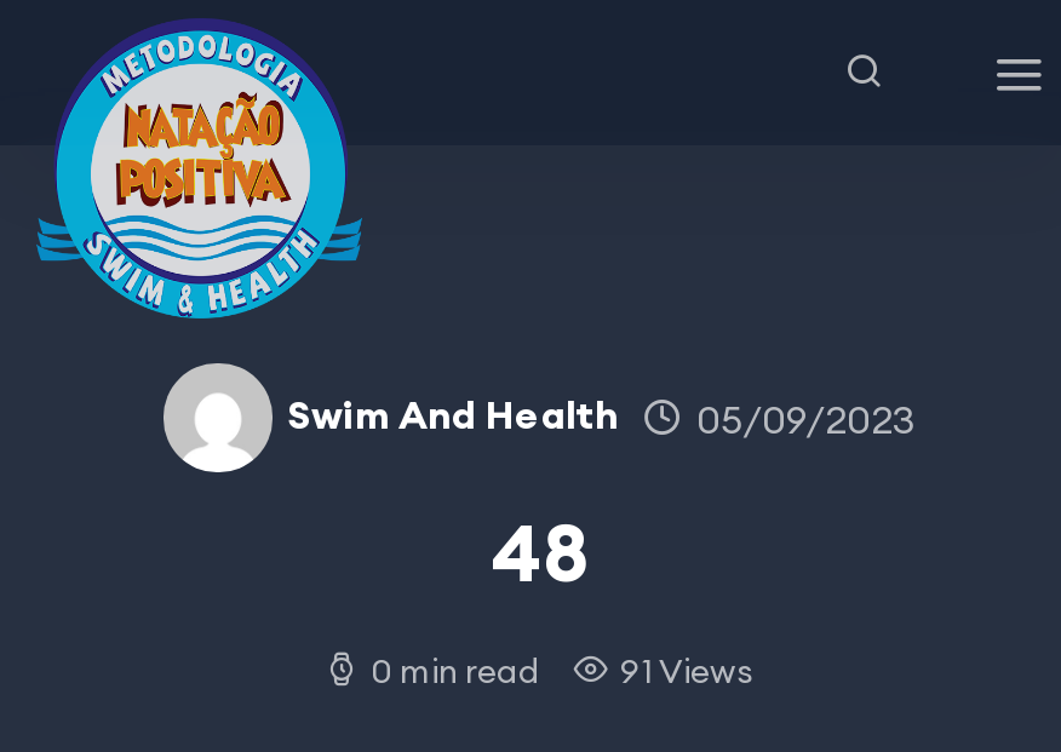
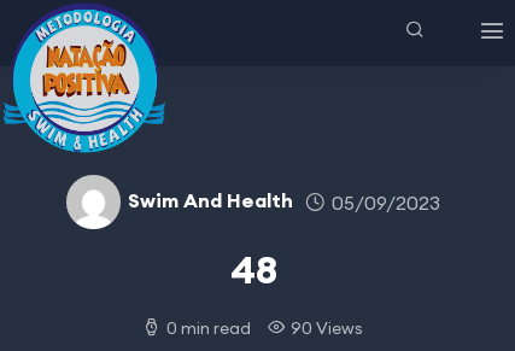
- 91 Views
+ 90 Views
